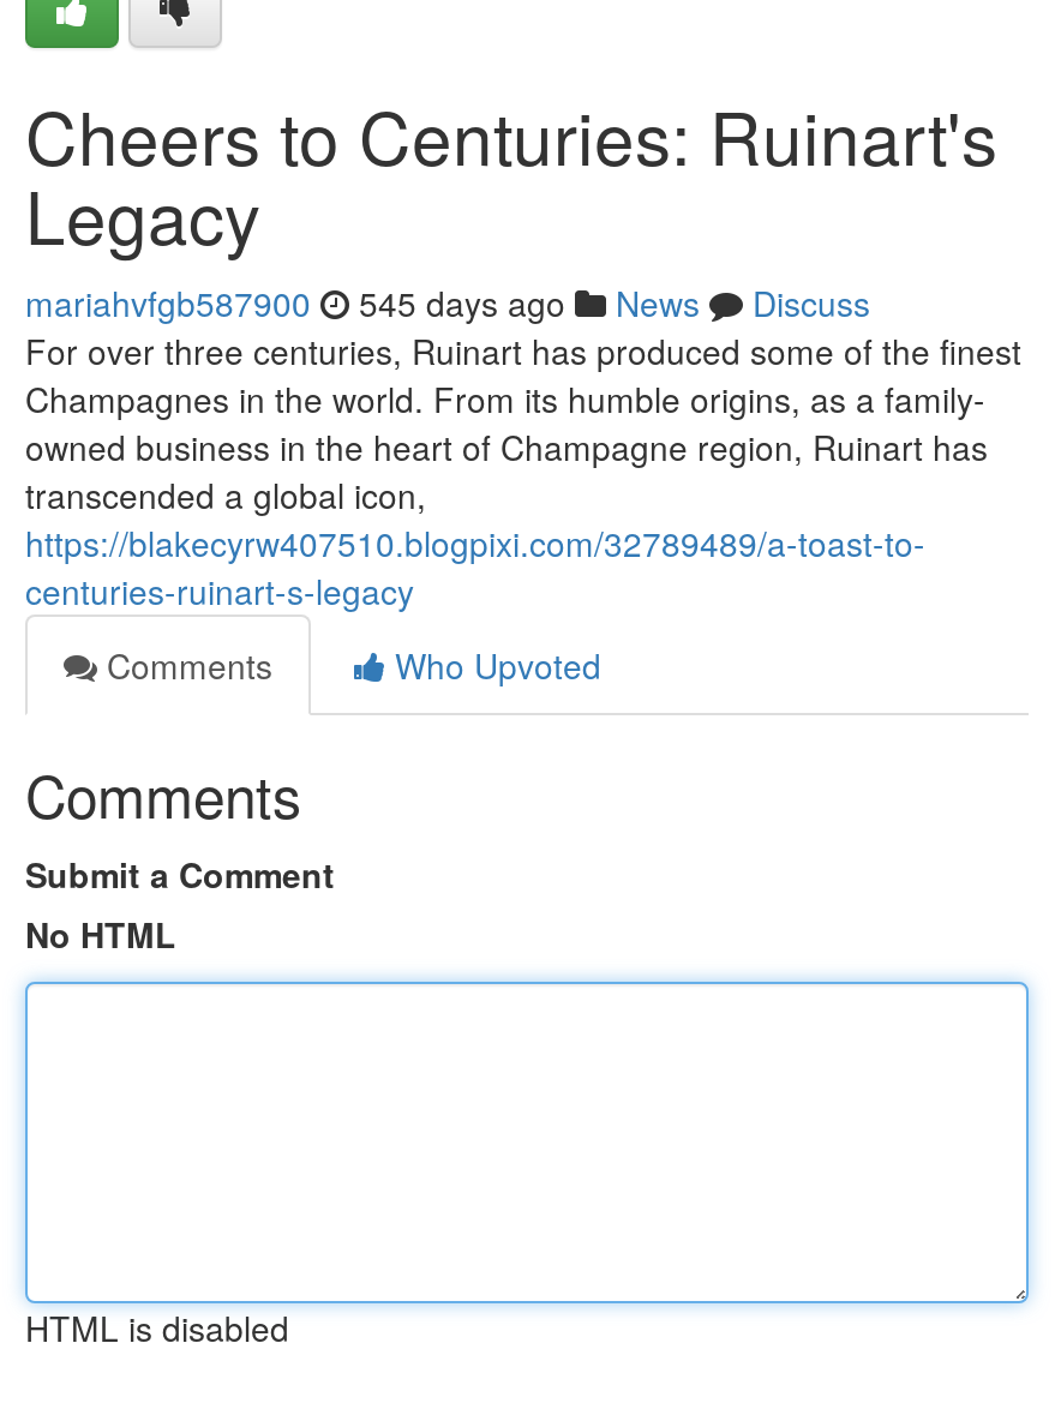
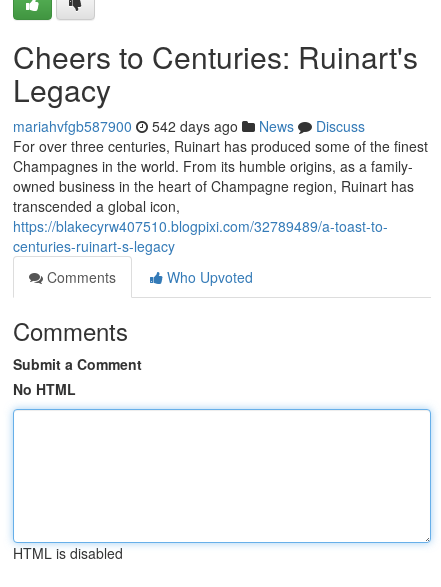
- mariahvfgb587900 545 days ago News Discuss
+ mariahvfgb587900 542 days ago News Discuss
